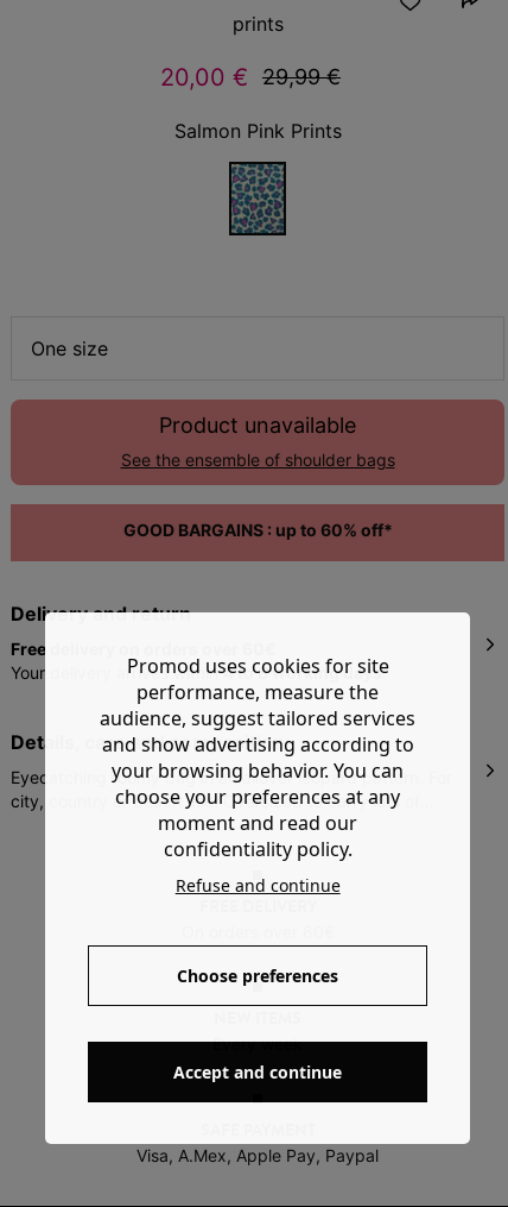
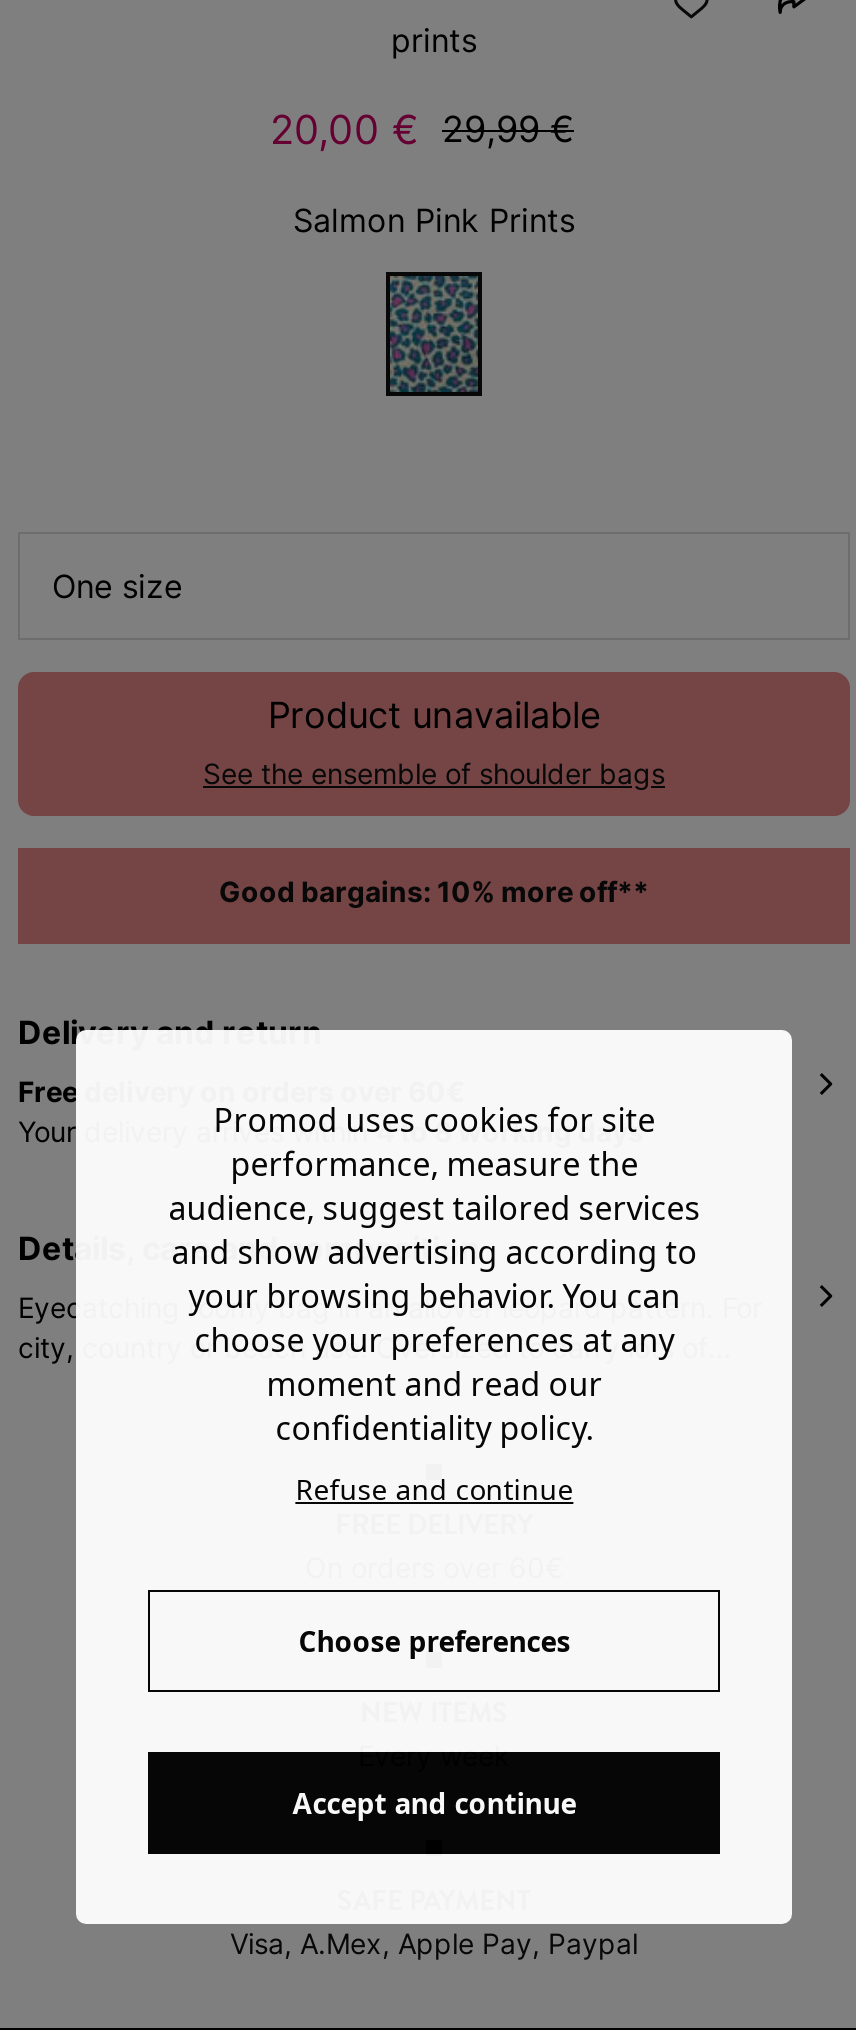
- GOOD BARGAINS : up to 60% off*
+ Good bargains: 10% more off**
